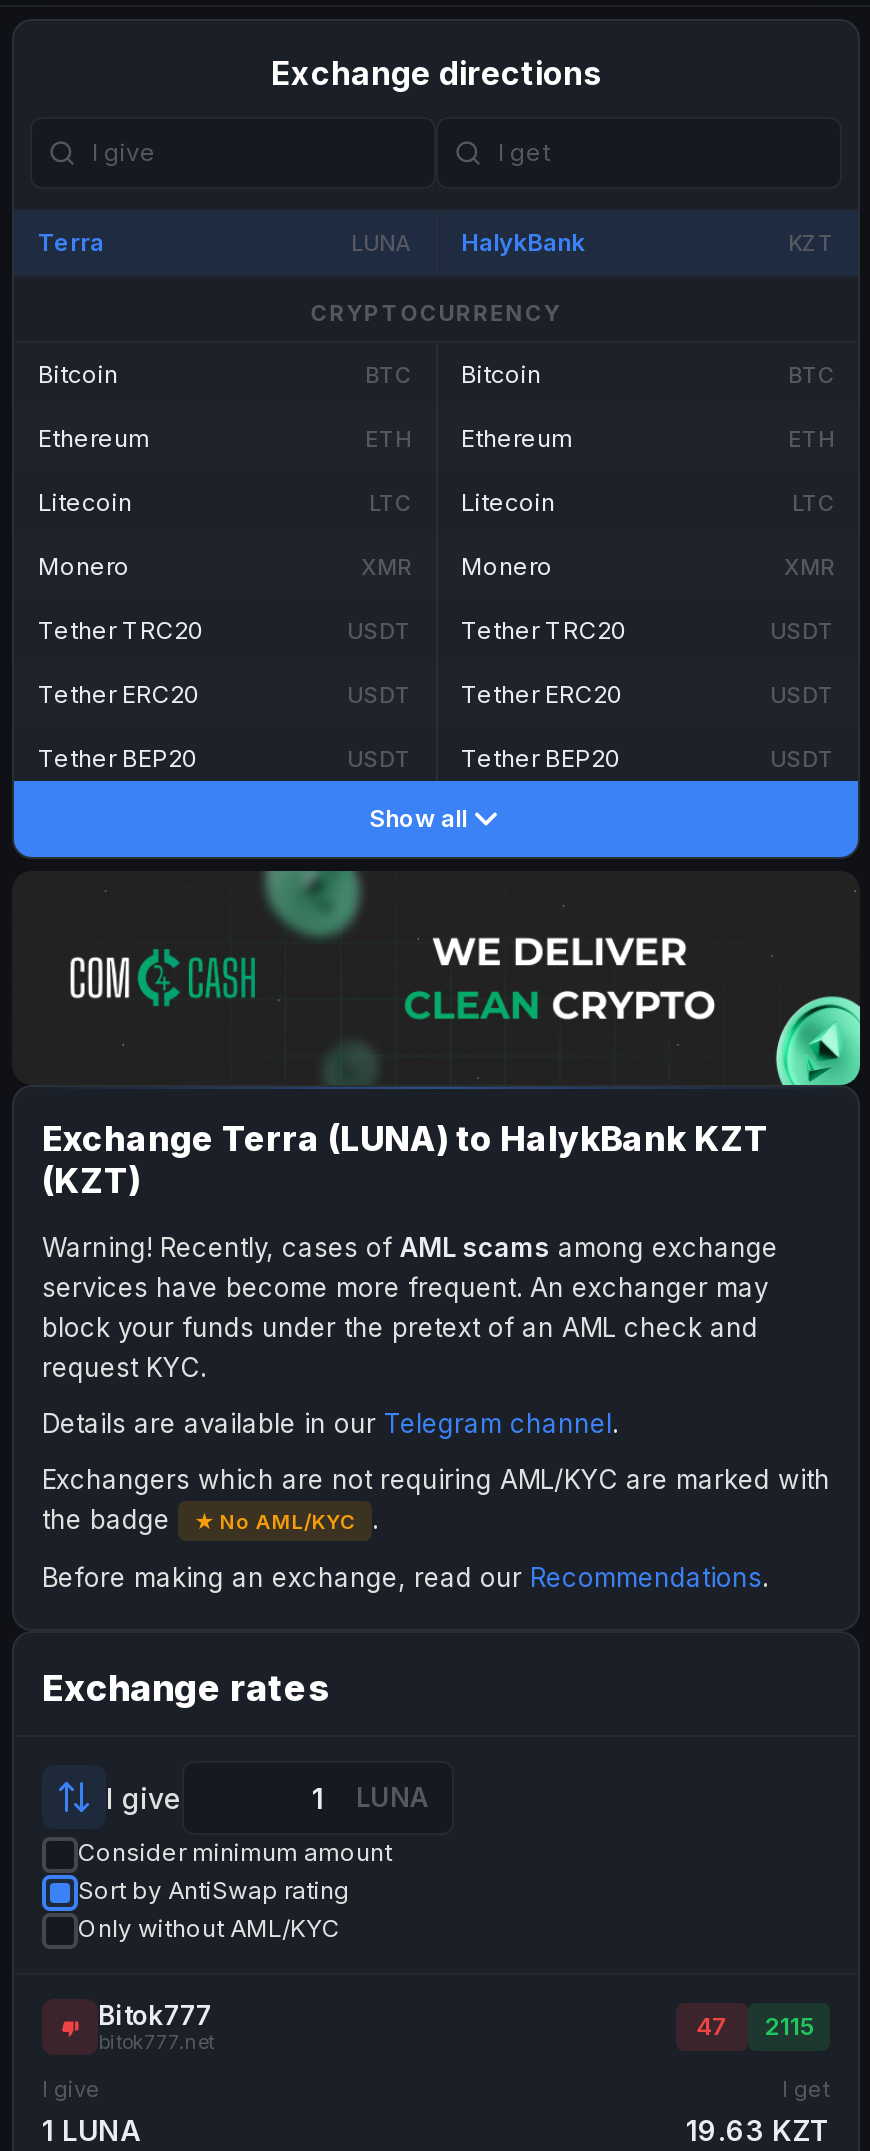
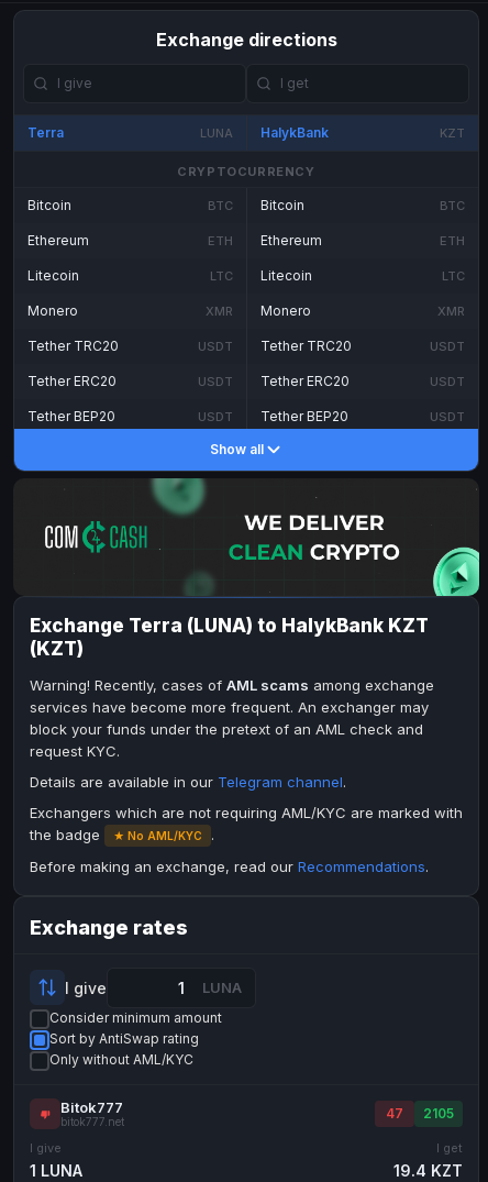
- 47 2115
+ 47 2105

- 19.63 KZT
+ 19.4 KZT
